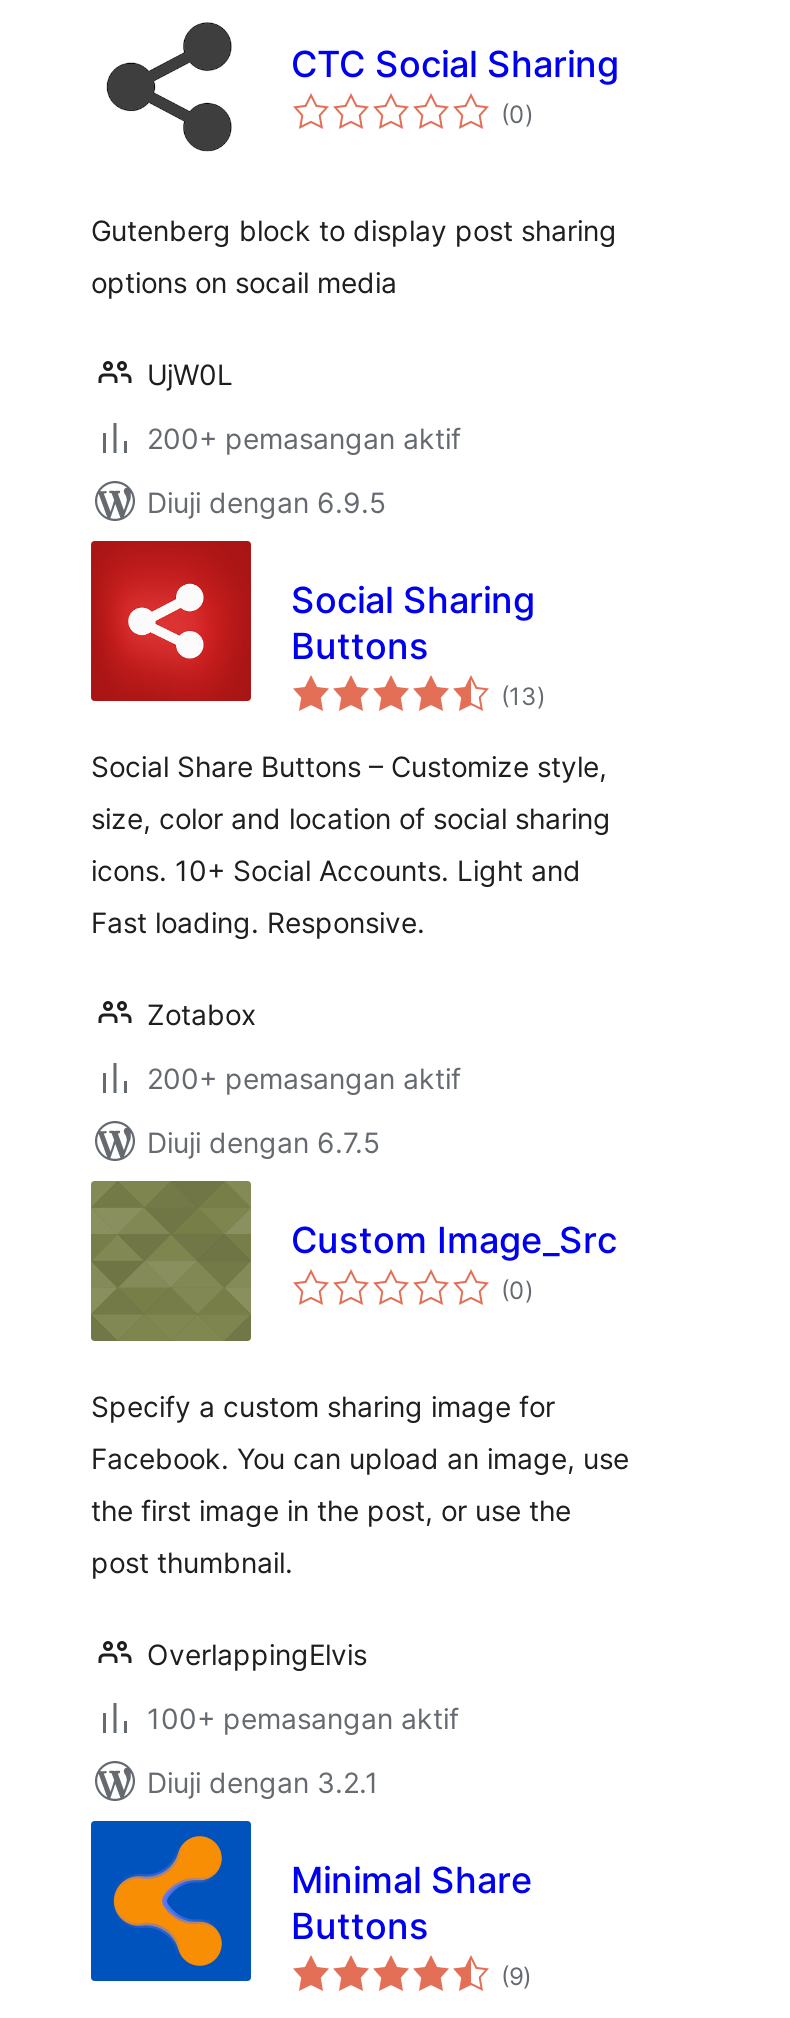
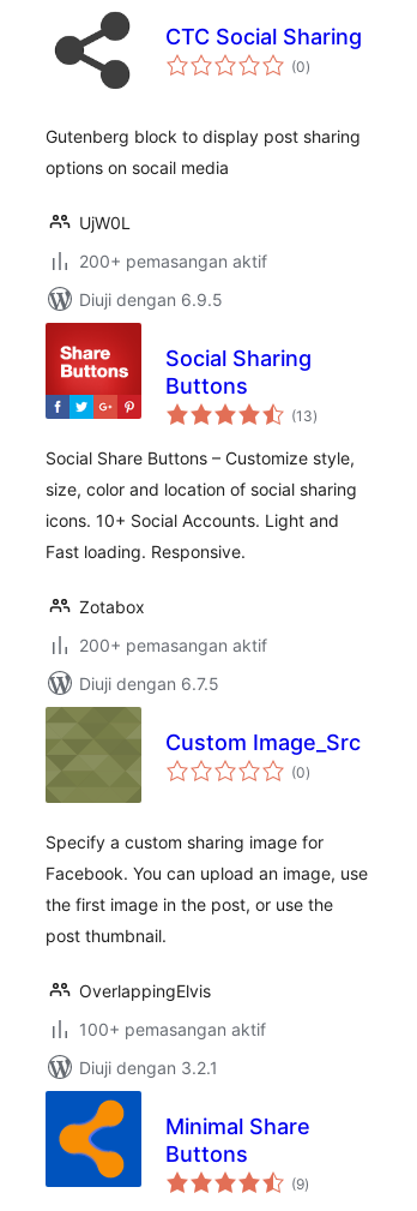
- [image]
+ [image]
